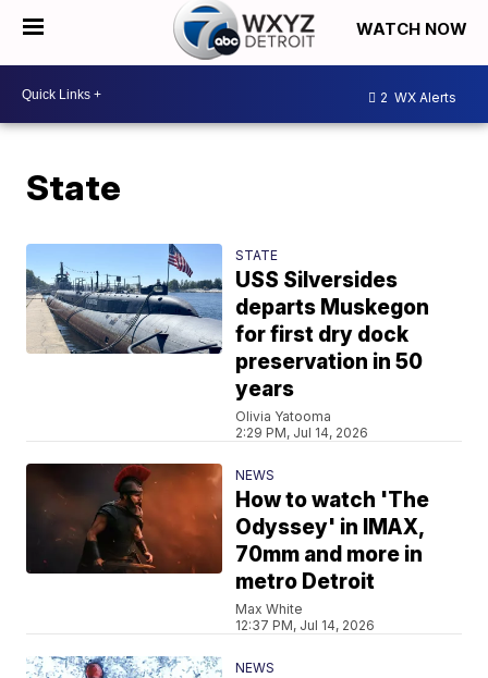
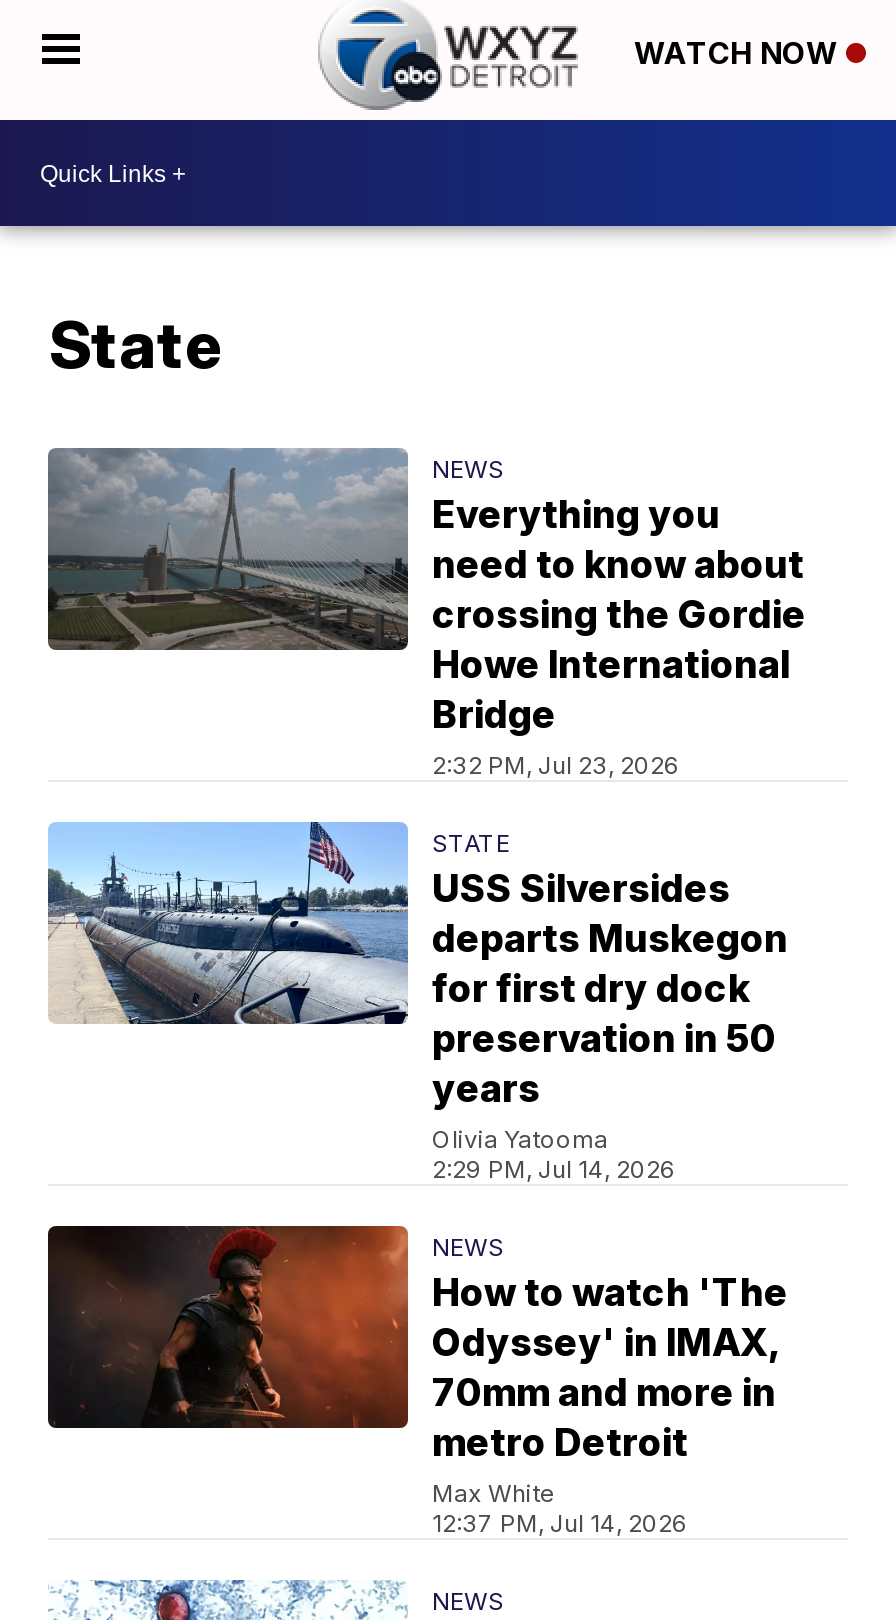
- 2 WX Alerts

+ [image]
+ NEWS
+ Everything you
+ need to know about
+ crossing the Gordie
+ Howe International
+ Bridge
+ 2:32 PM, Jul 23, 2026
